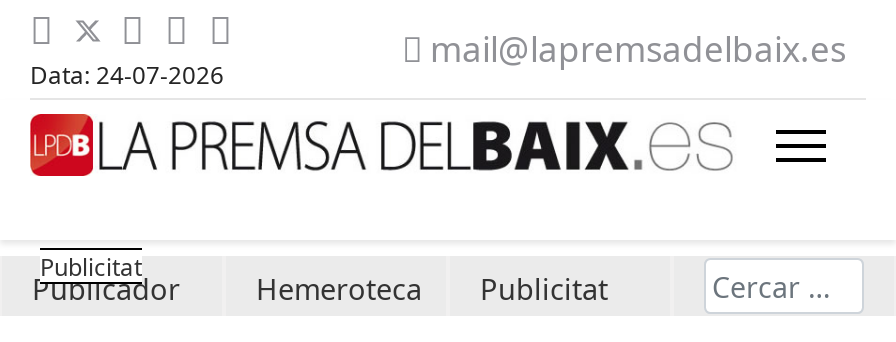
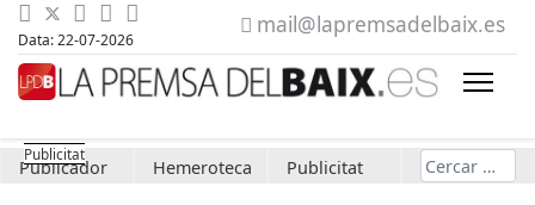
- Data: 24-07-2026
+ Data: 22-07-2026
